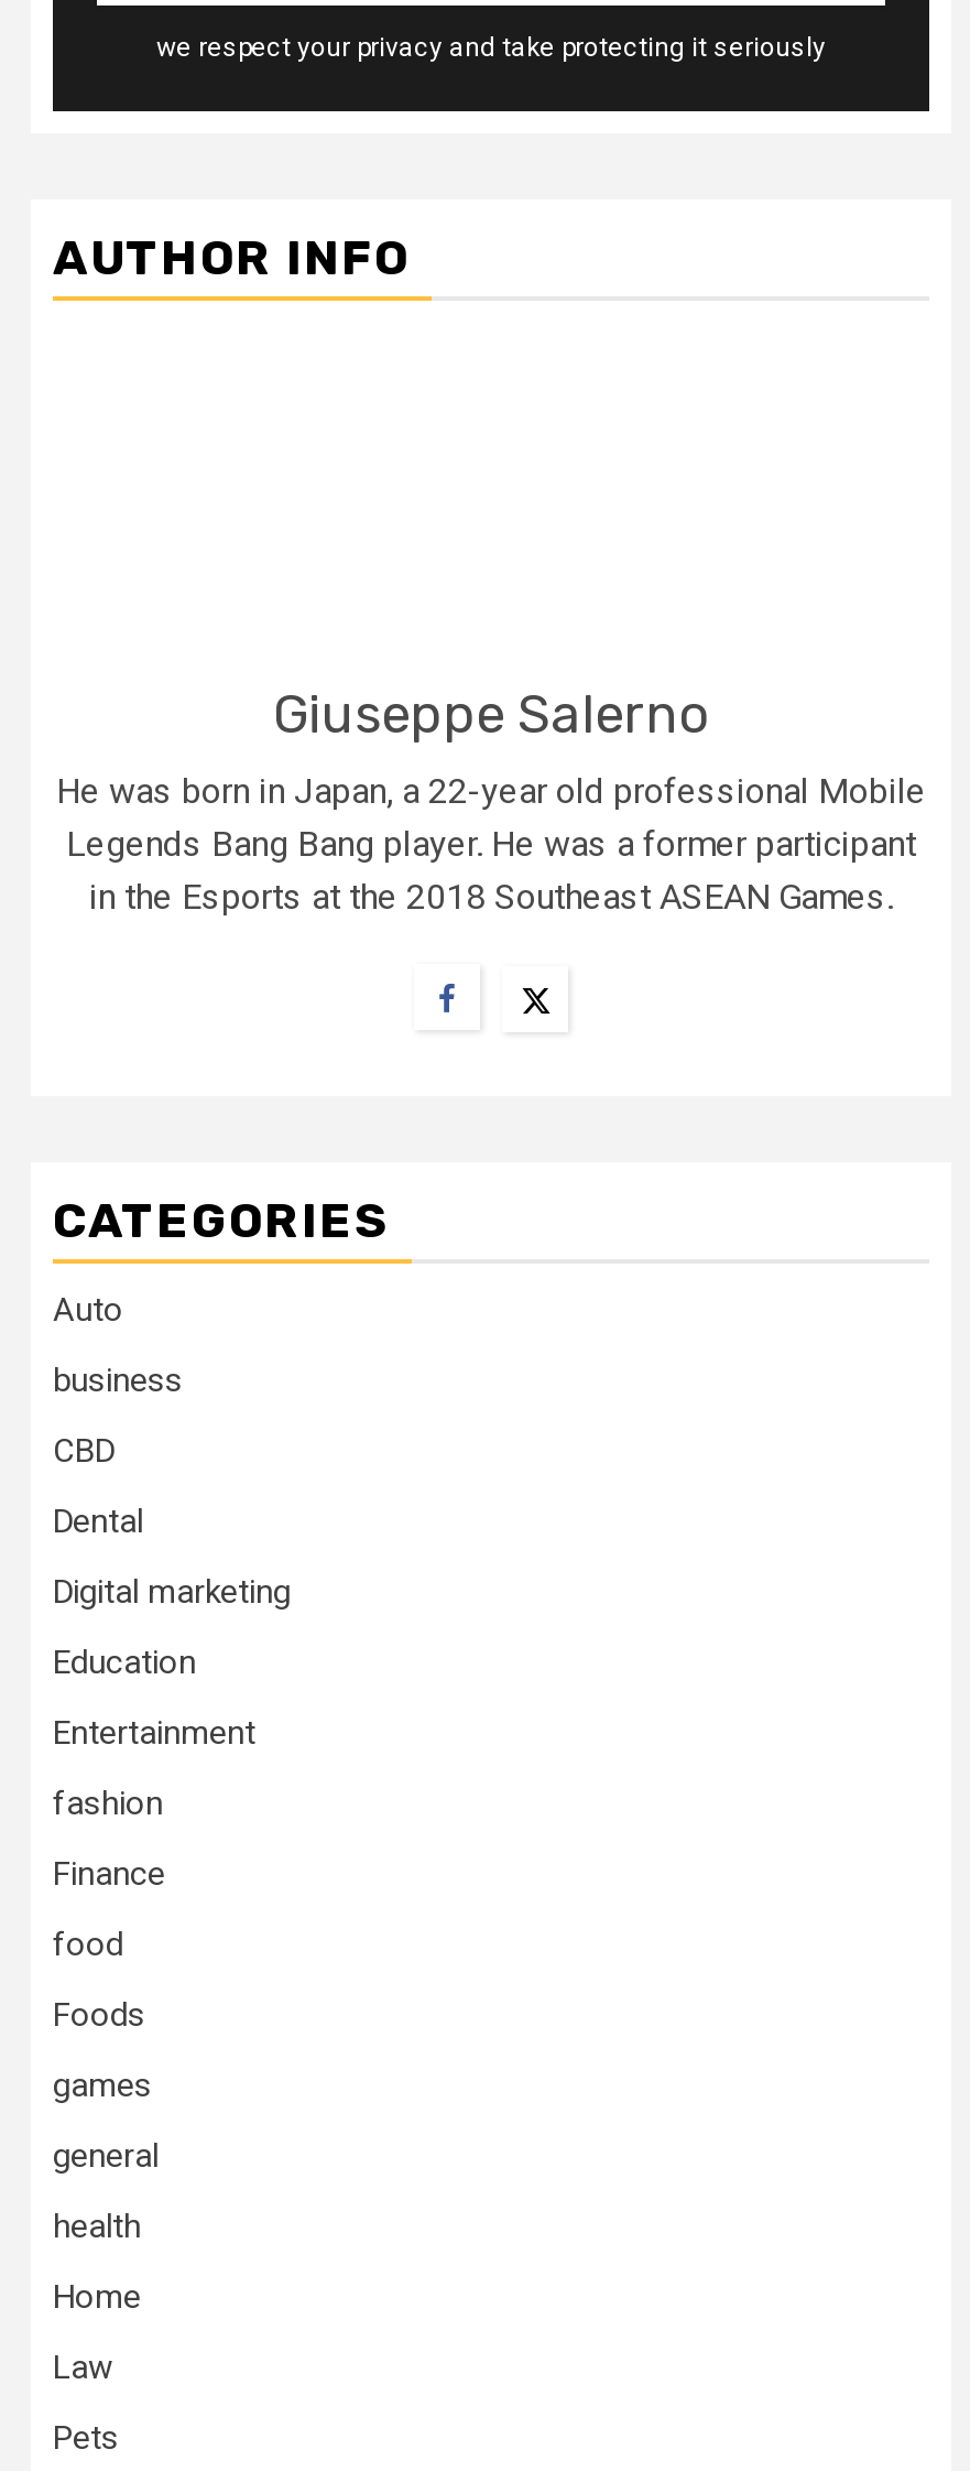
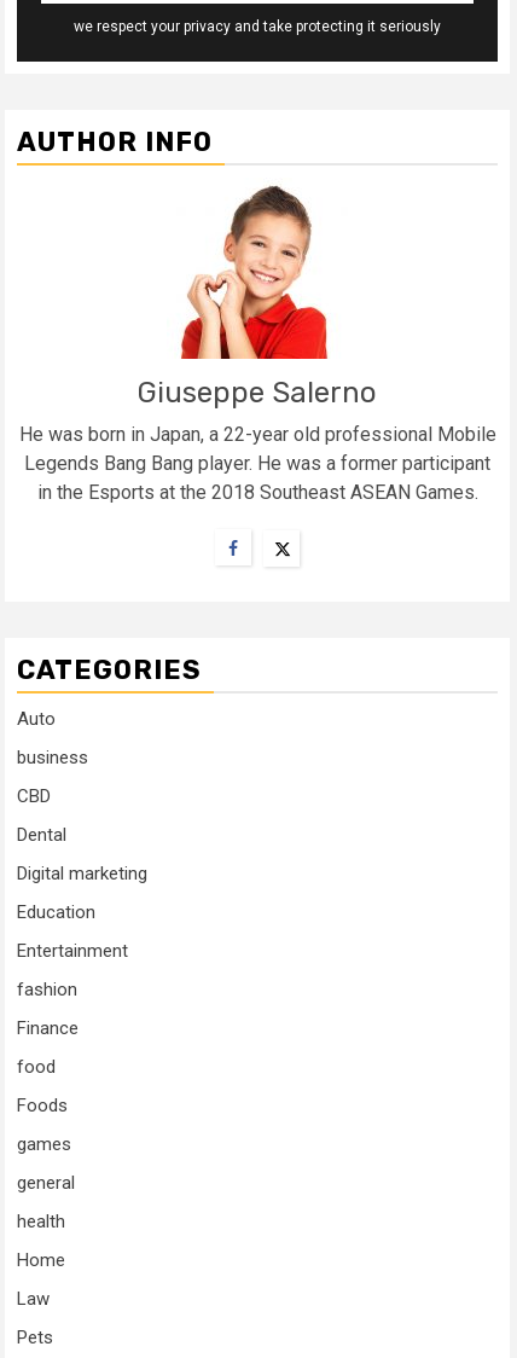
+ [image]
